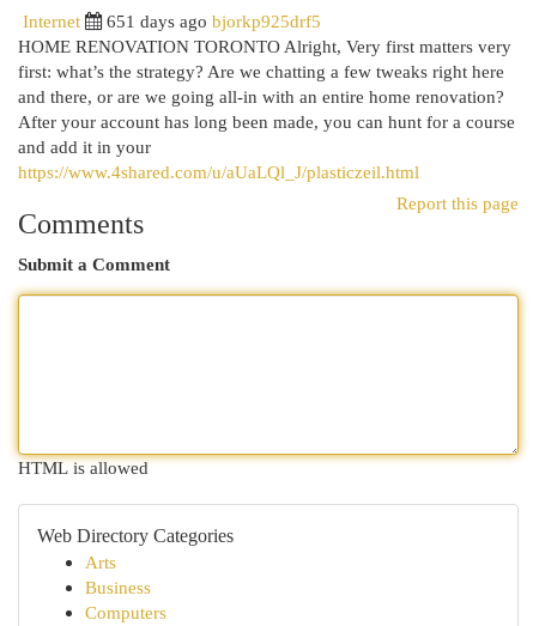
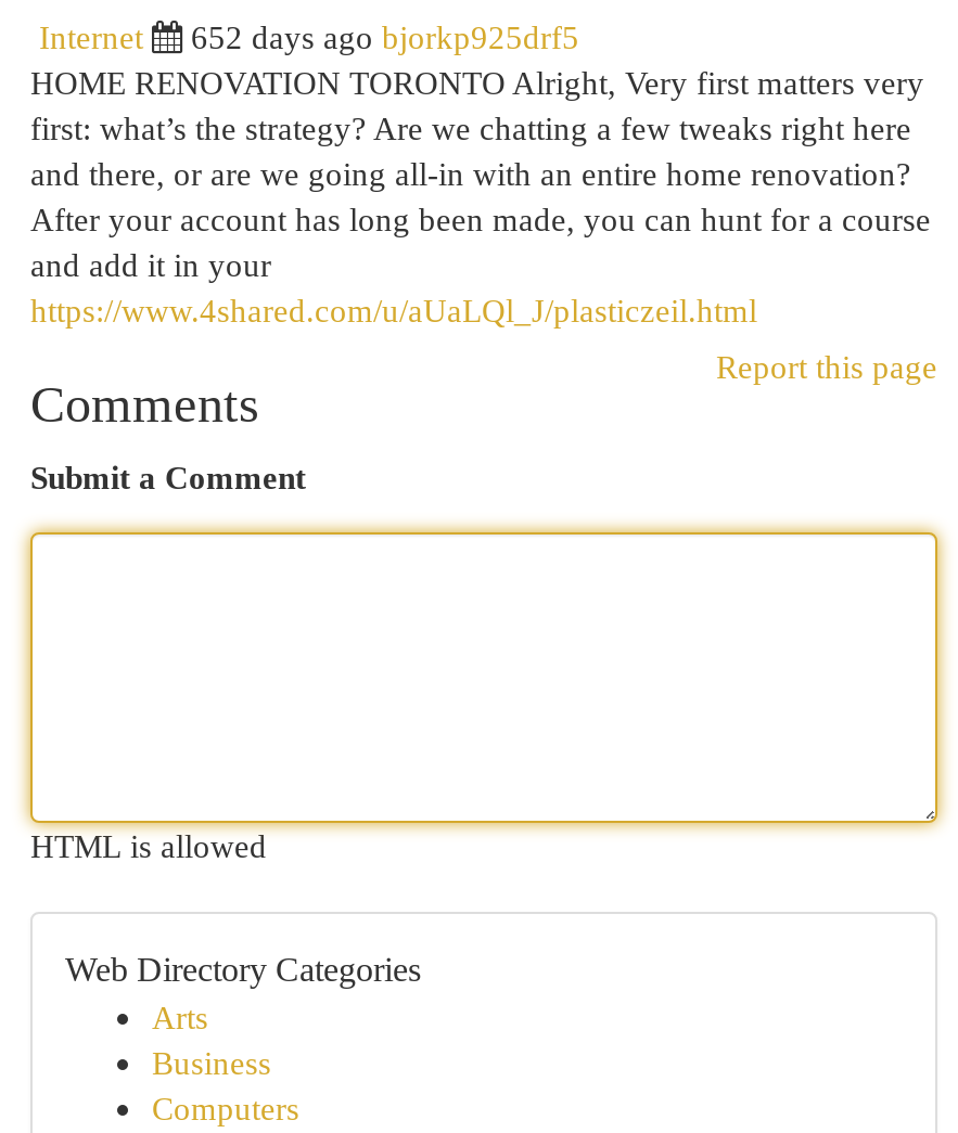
- 651 days ago bjorkp925drf5
+ 652 days ago bjorkp925drf5
